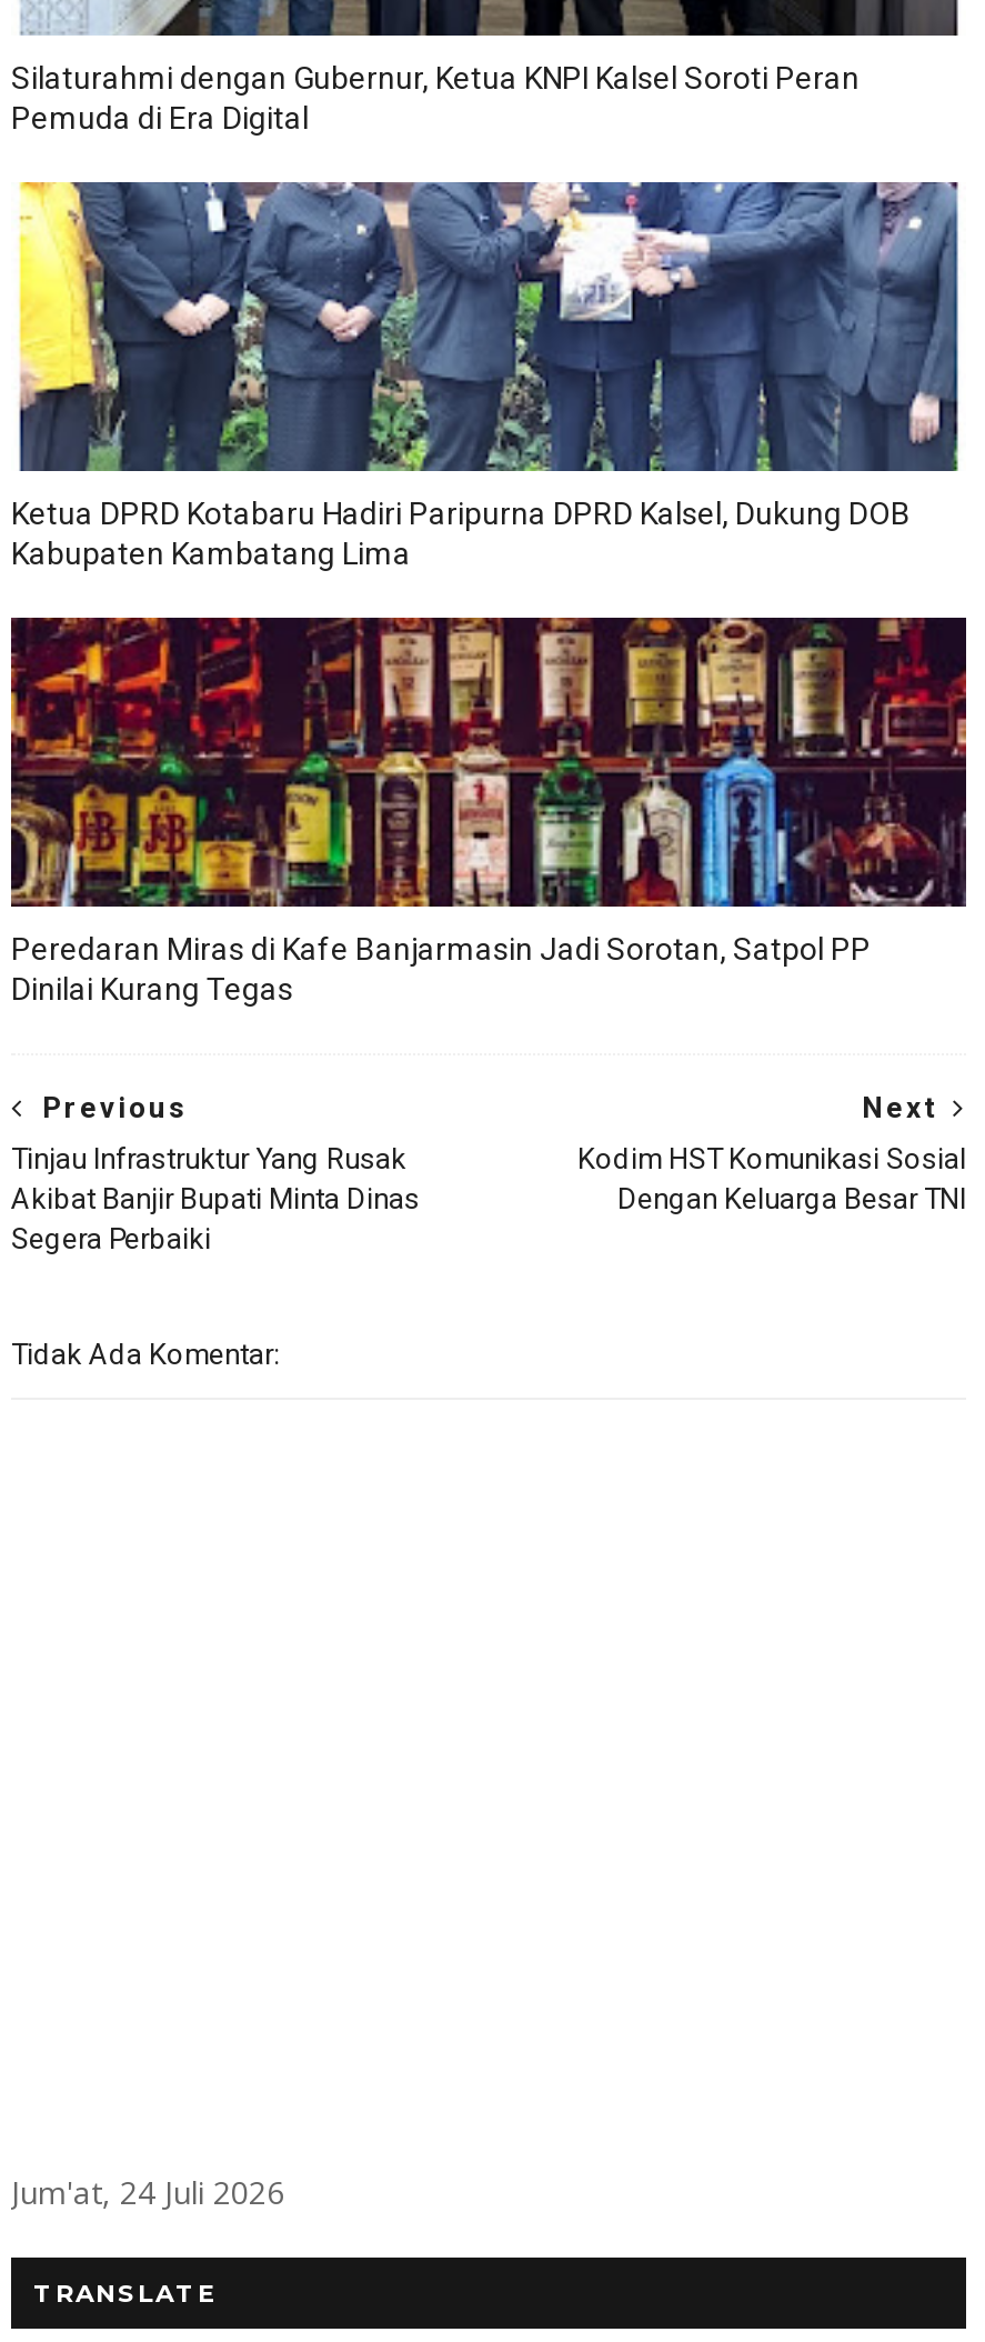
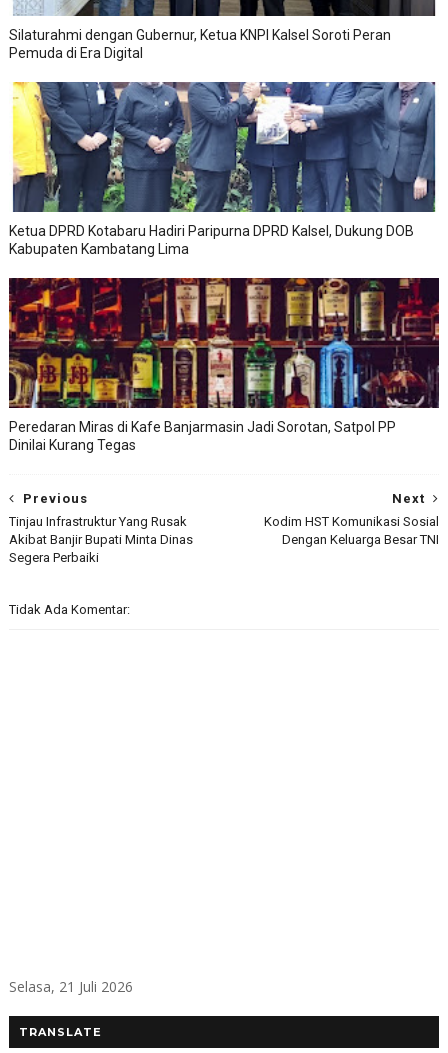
- Jum'at, 24 Juli 2026
+ Selasa, 21 Juli 2026
